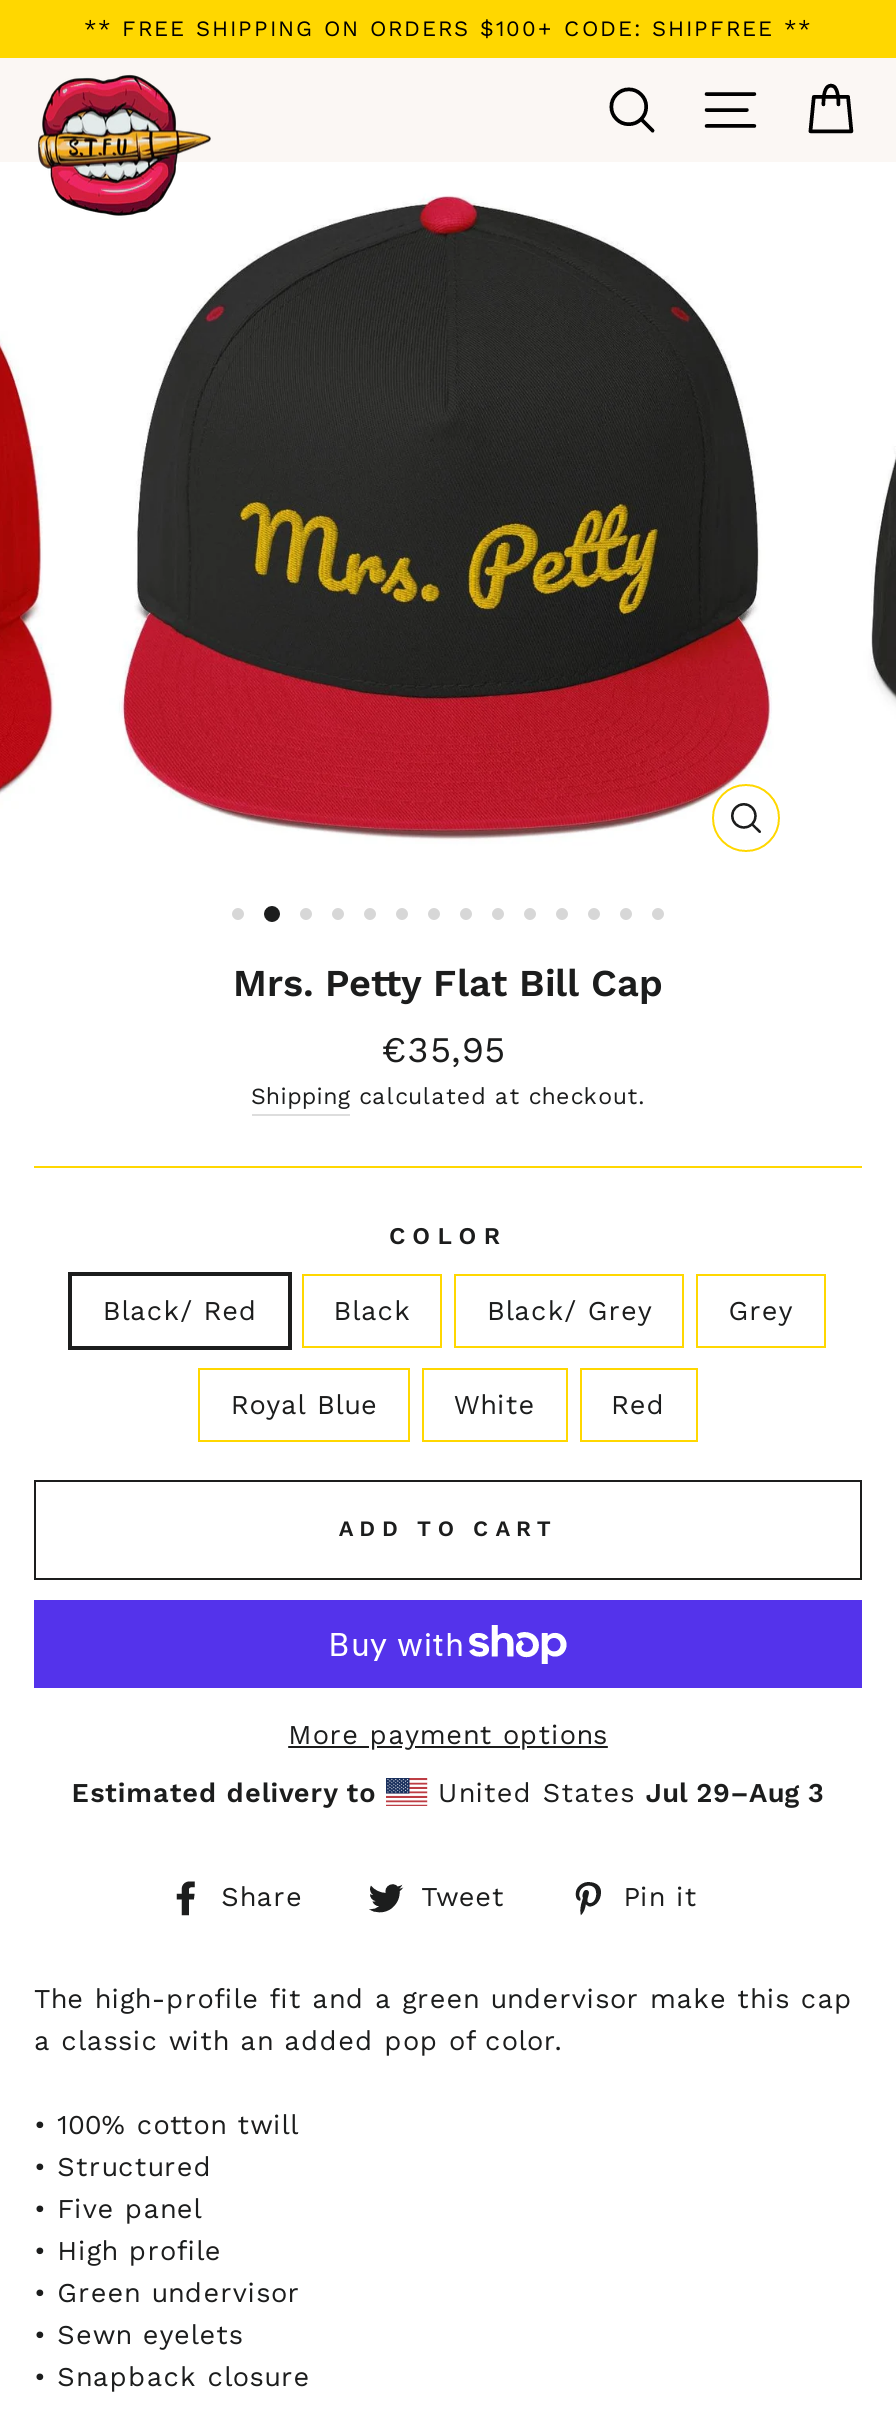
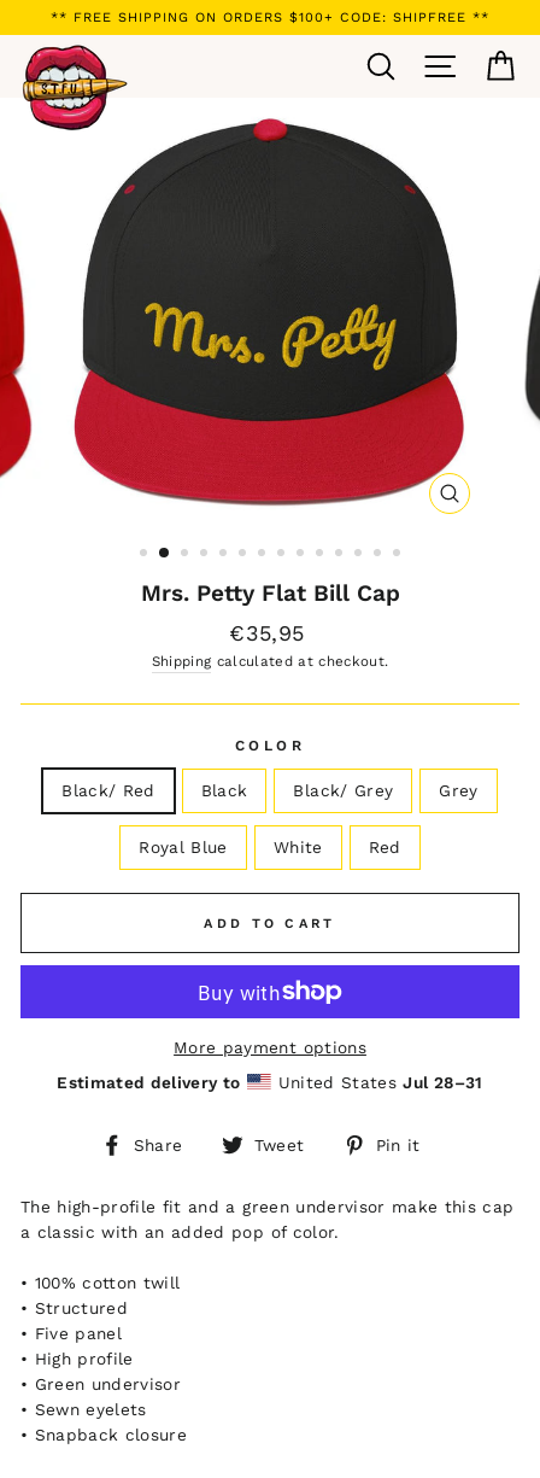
- United States Jul 29–Aug 3
+ United States Jul 28–31
